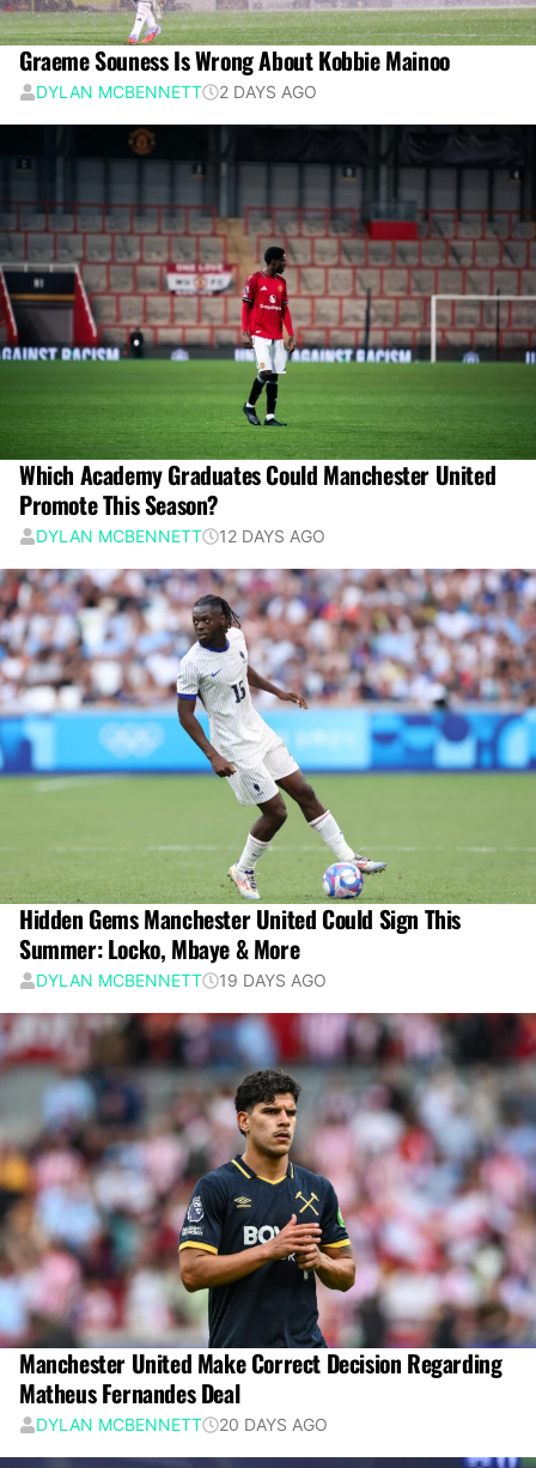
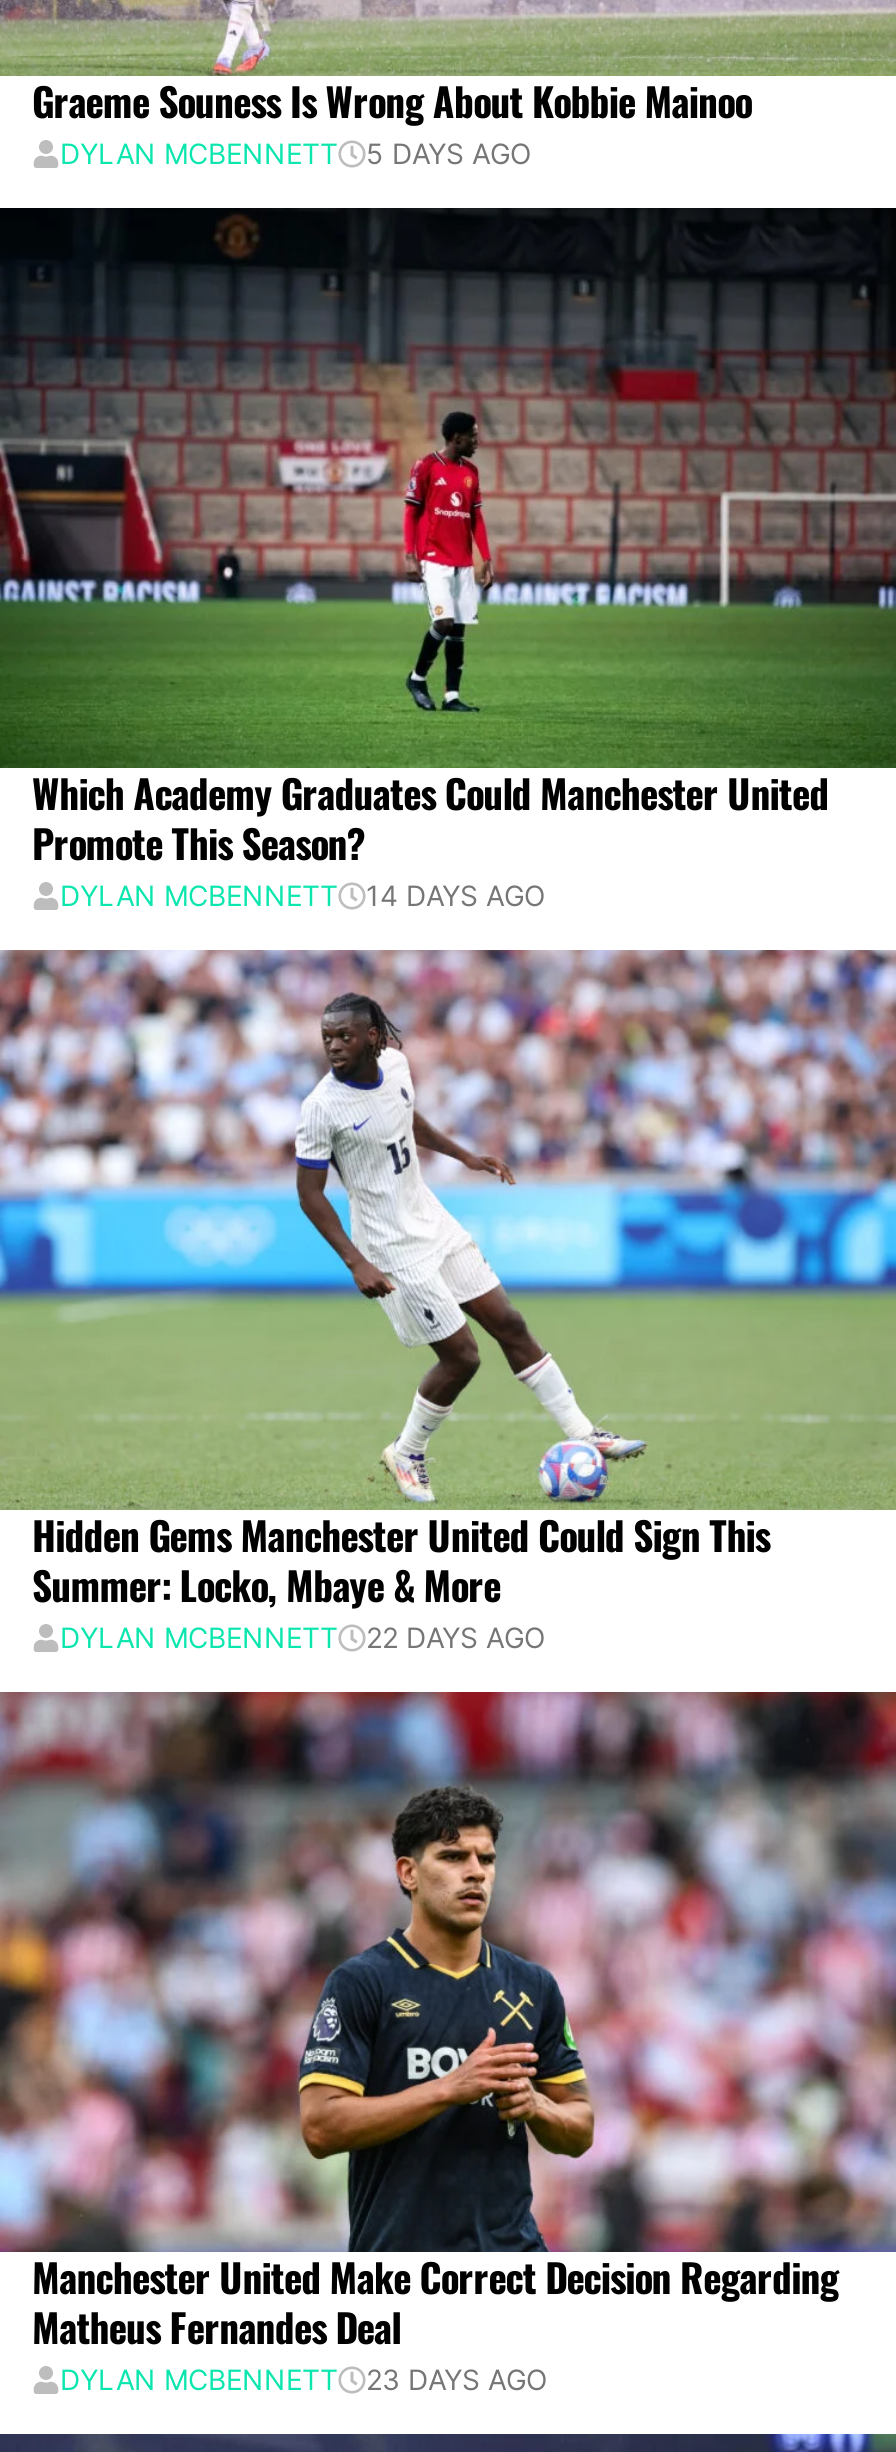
- DYLAN MCBENNETT 2 DAYS AGO
+ DYLAN MCBENNETT 5 DAYS AGO

- DYLAN MCBENNETT 12 DAYS AGO
+ DYLAN MCBENNETT 14 DAYS AGO

- DYLAN MCBENNETT 19 DAYS AGO
+ DYLAN MCBENNETT 22 DAYS AGO

- DYLAN MCBENNETT 20 DAYS AGO
+ DYLAN MCBENNETT 23 DAYS AGO
